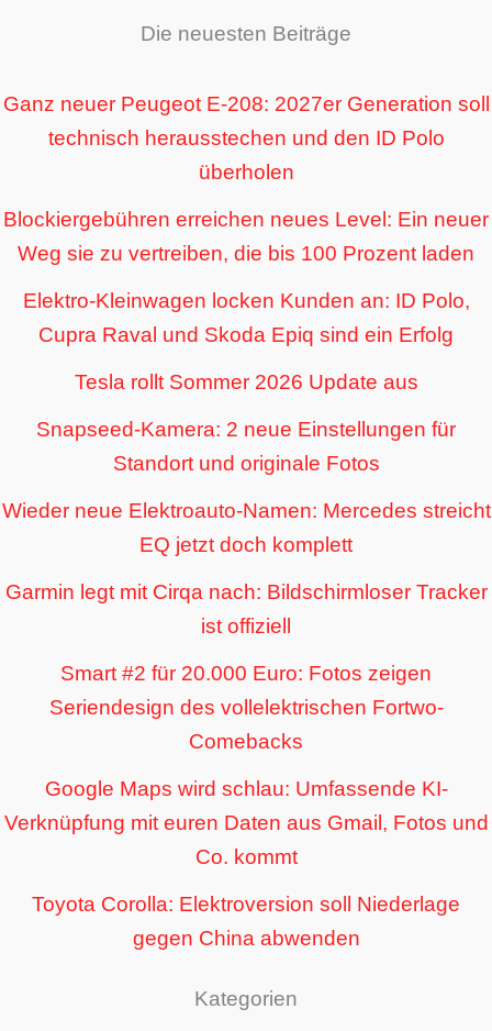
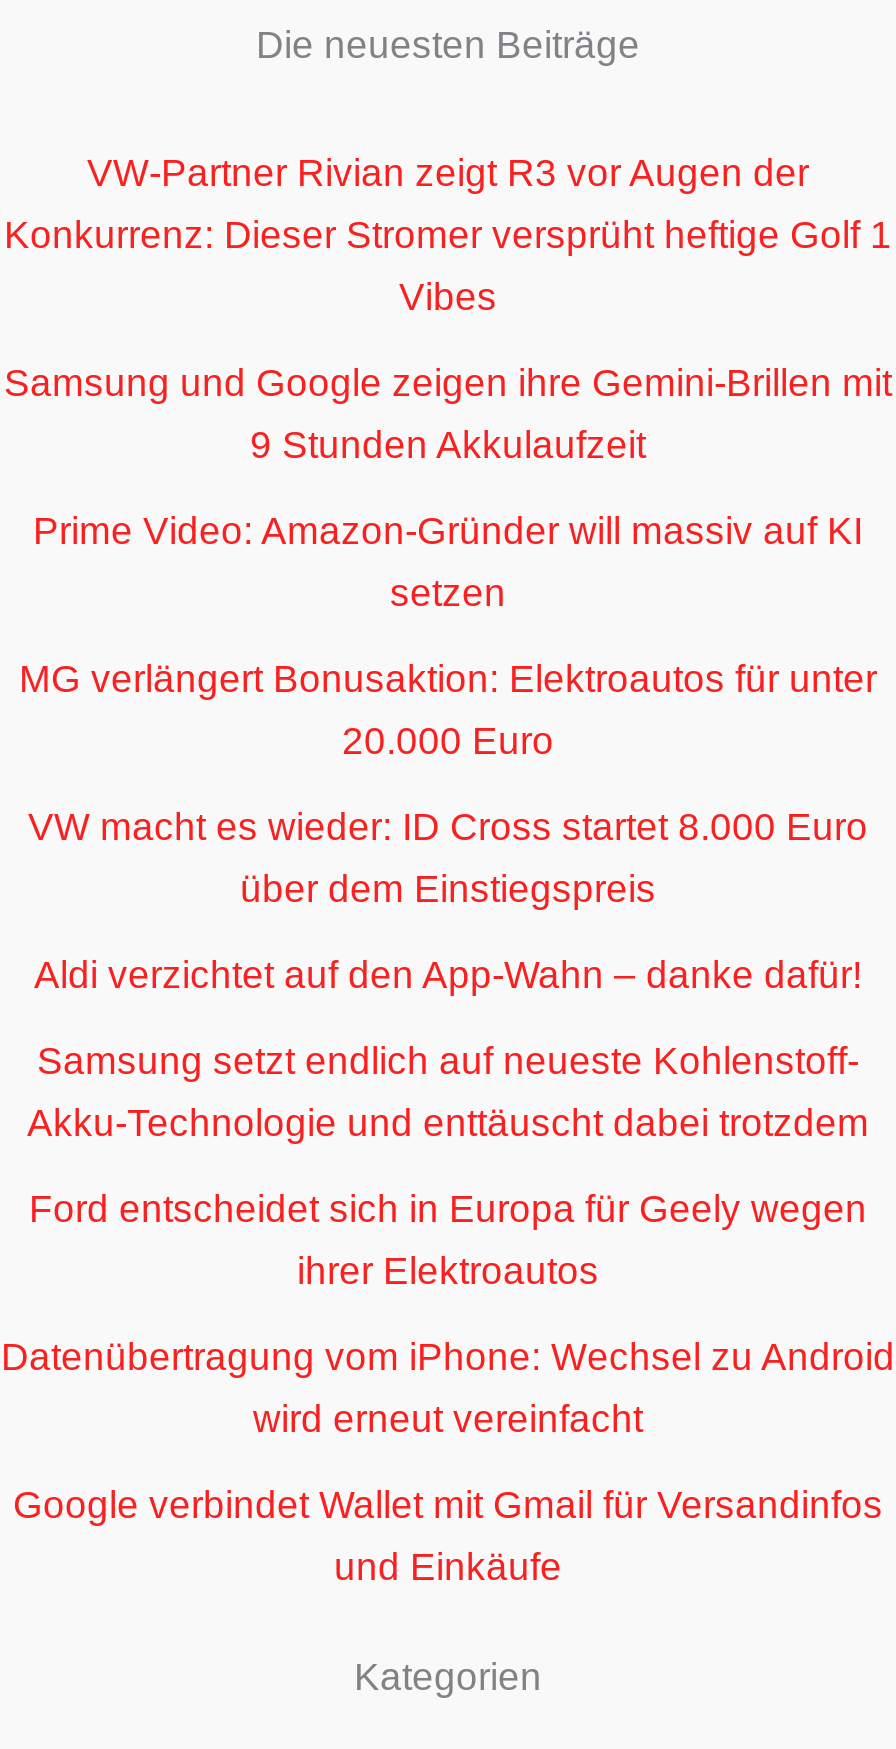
- Ganz neuer Peugeot E-208: 2027er Generation soll
- technisch herausstechen und den ID Polo
- überholen
- Blockiergebühren erreichen neues Level: Ein neuer
- Weg sie zu vertreiben, die bis 100 Prozent laden
- Elektro-Kleinwagen locken Kunden an: ID Polo,
- Cupra Raval und Skoda Epiq sind ein Erfolg
- Tesla rollt Sommer 2026 Update aus
- Snapseed-Kamera: 2 neue Einstellungen für
- Standort und originale Fotos
- Wieder neue Elektroauto-Namen: Mercedes streicht
- EQ jetzt doch komplett
- Garmin legt mit Cirqa nach: Bildschirmloser Tracker
- ist offiziell
- Smart #2 für 20.000 Euro: Fotos zeigen
- Seriendesign des vollelektrischen Fortwo-
- Comebacks
- Google Maps wird schlau: Umfassende KI-
- Verknüpfung mit euren Daten aus Gmail, Fotos und
- Co. kommt
- Toyota Corolla: Elektroversion soll Niederlage
- gegen China abwenden
+ VW-Partner Rivian zeigt R3 vor Augen der
+ Konkurrenz: Dieser Stromer versprüht heftige Golf 1
+ Vibes
+ Samsung und Google zeigen ihre Gemini-Brillen mit
+ 9 Stunden Akkulaufzeit
+ Prime Video: Amazon-Gründer will massiv auf KI
+ setzen
+ MG verlängert Bonusaktion: Elektroautos für unter
+ 20.000 Euro
+ VW macht es wieder: ID Cross startet 8.000 Euro
+ über dem Einstiegspreis
+ Aldi verzichtet auf den App-Wahn – danke dafür!
+ Samsung setzt endlich auf neueste Kohlenstoff-
+ Akku-Technologie und enttäuscht dabei trotzdem
+ Ford entscheidet sich in Europa für Geely wegen
+ ihrer Elektroautos
+ Datenübertragung vom iPhone: Wechsel zu Android
+ wird erneut vereinfacht
+ Google verbindet Wallet mit Gmail für Versandinfos
+ und Einkäufe
